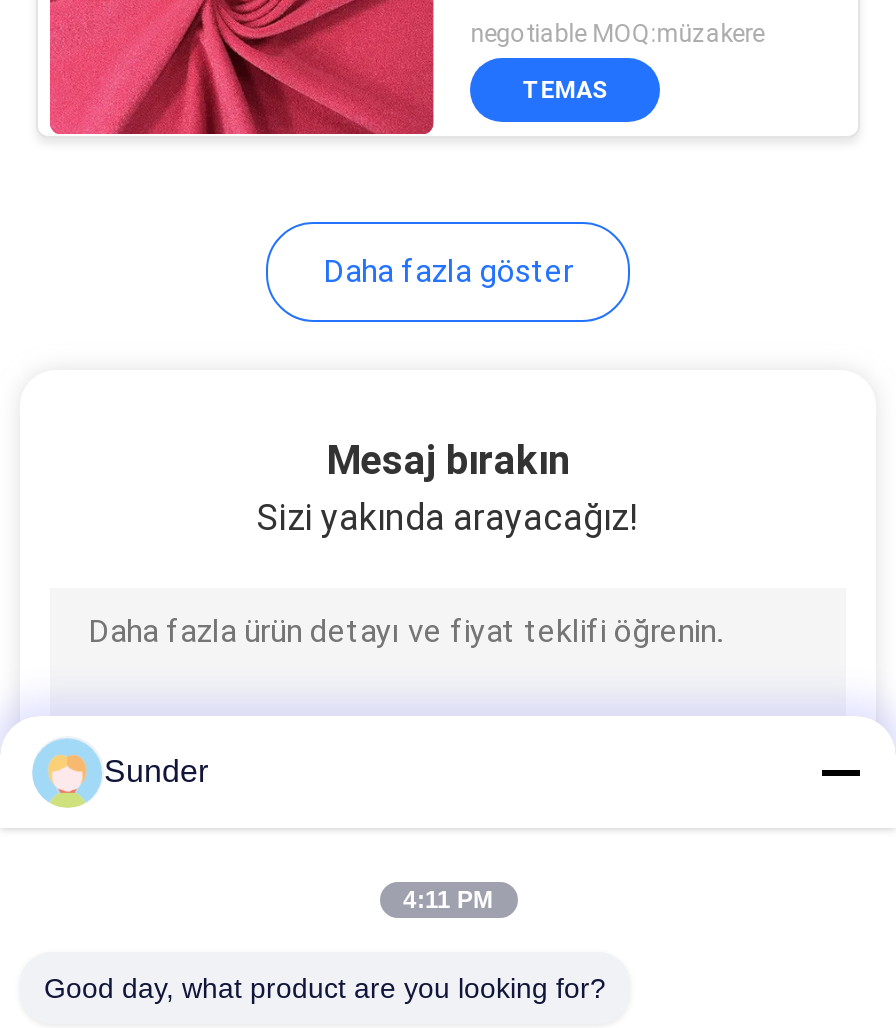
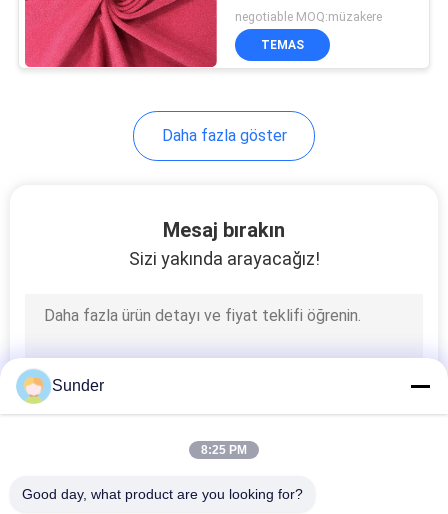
- 4:11 PM
+ 8:25 PM
